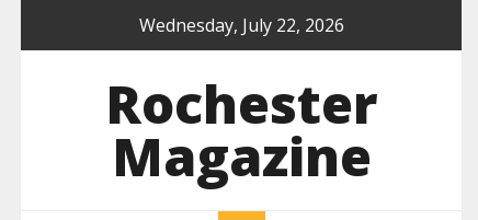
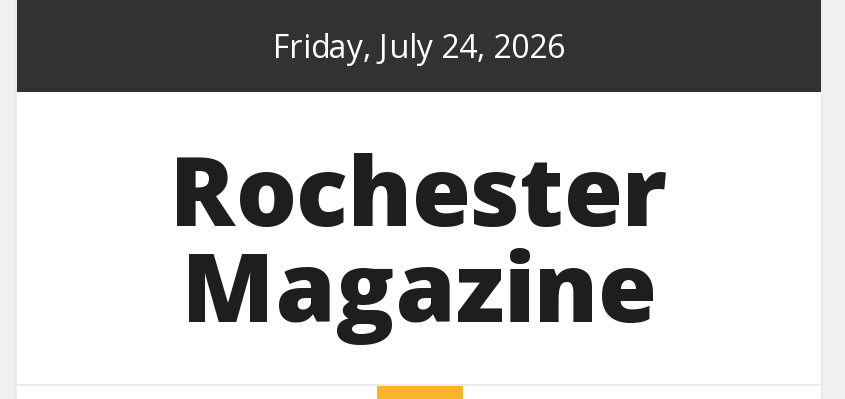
- Wednesday, July 22, 2026
+ Friday, July 24, 2026
